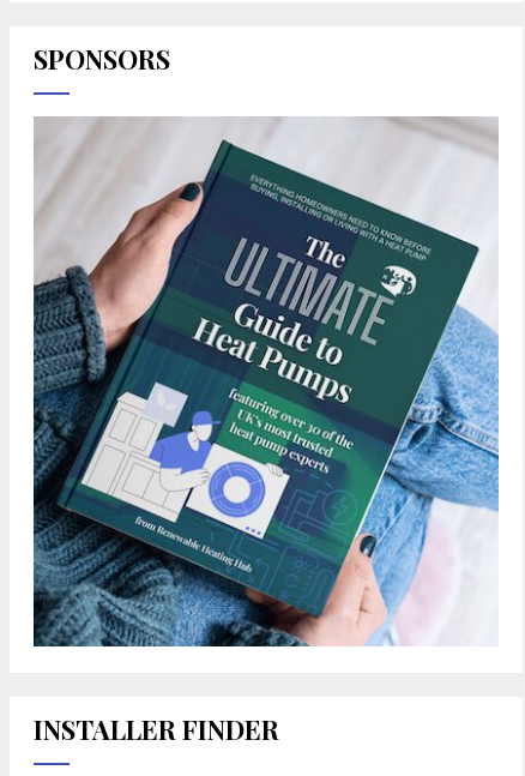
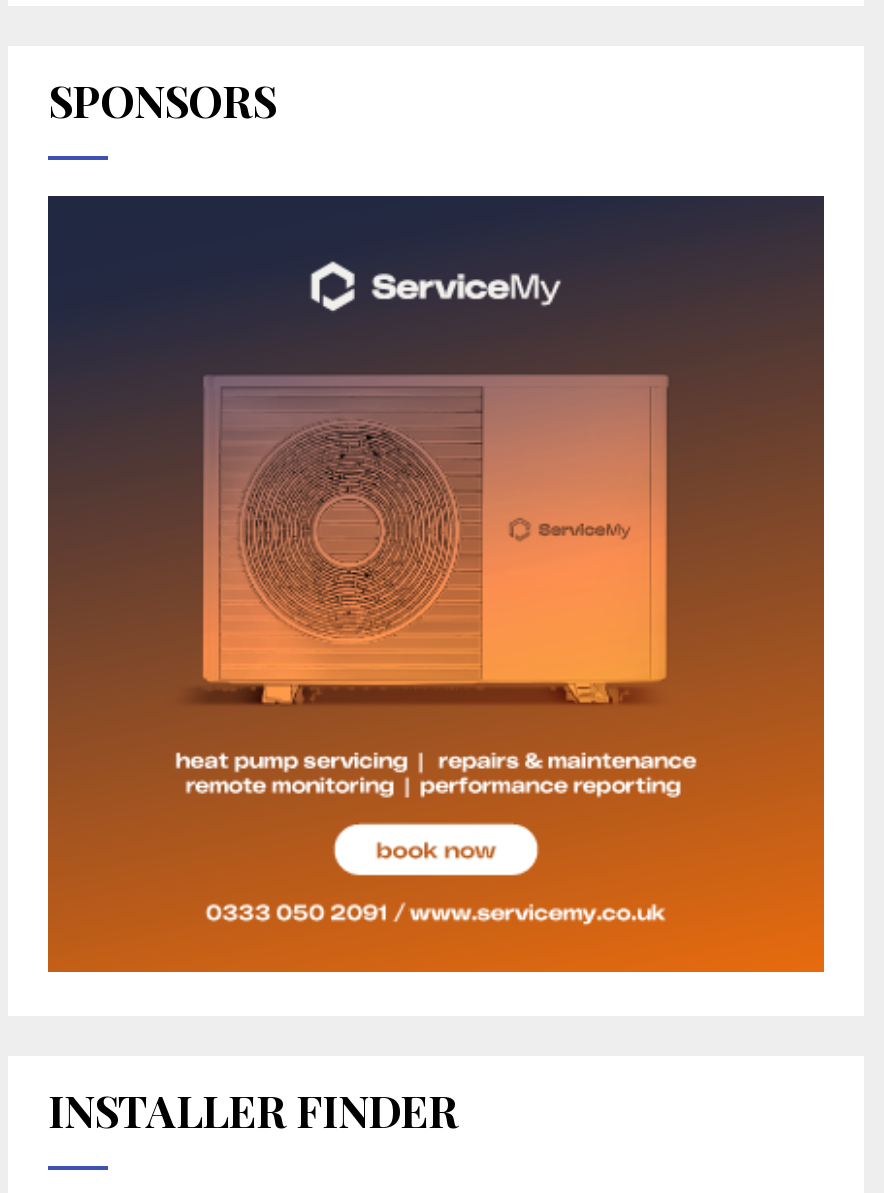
- [image]
+ [image]
